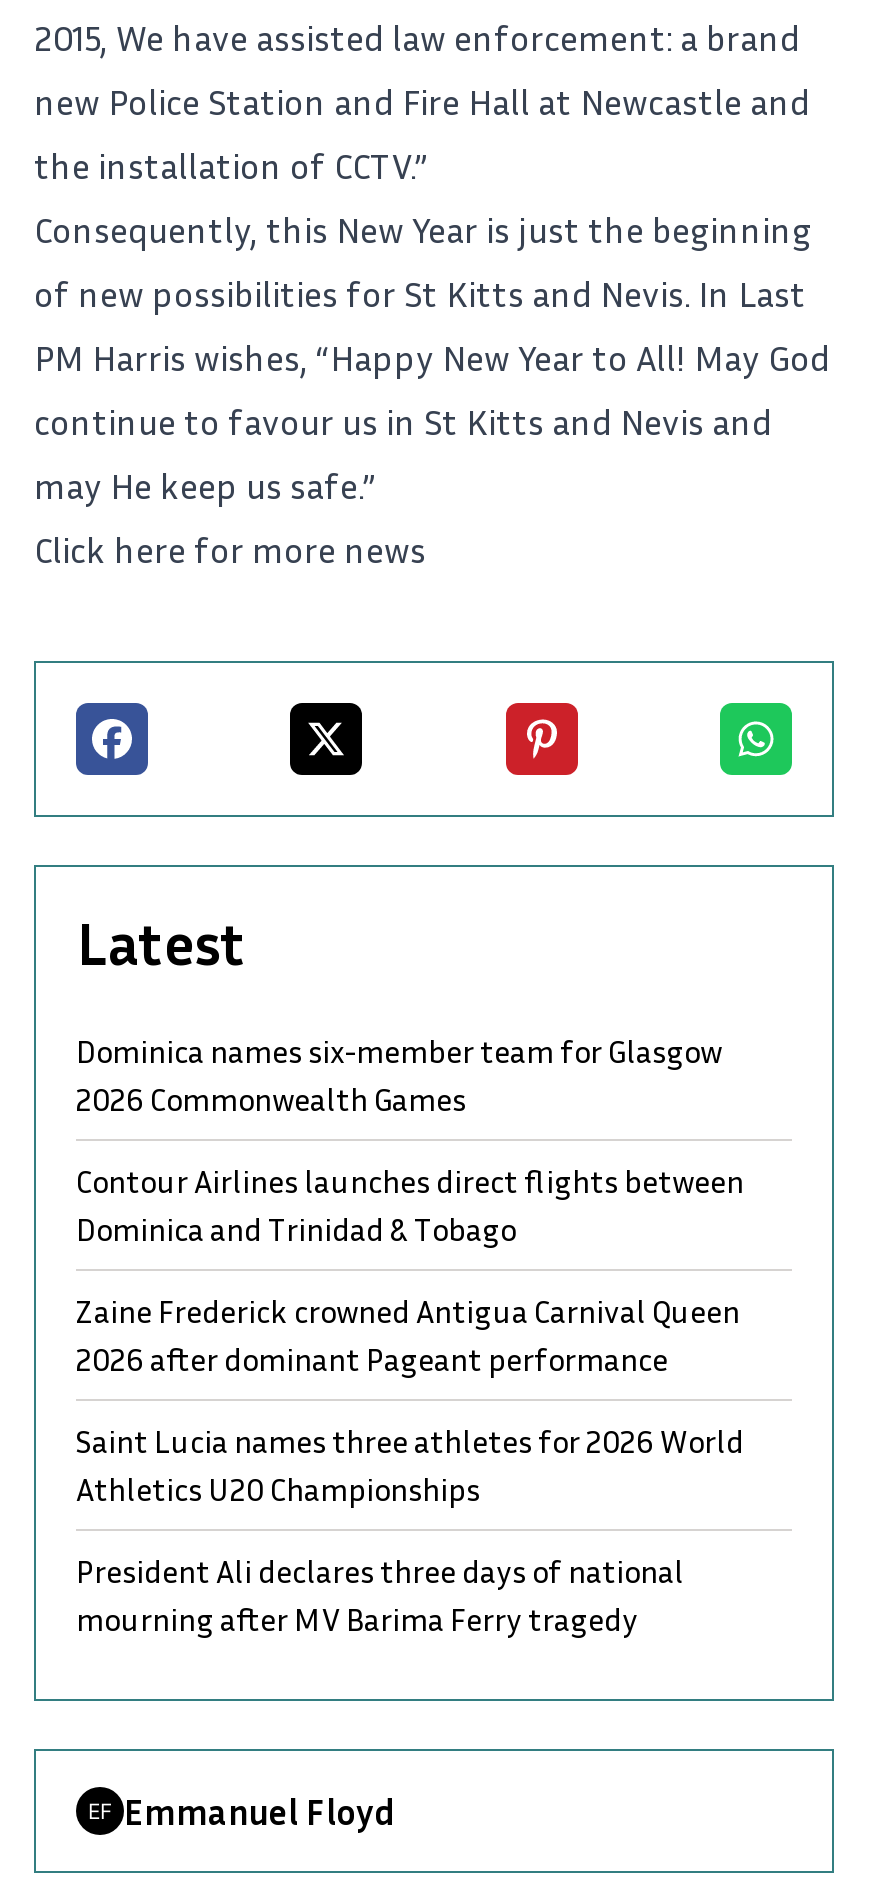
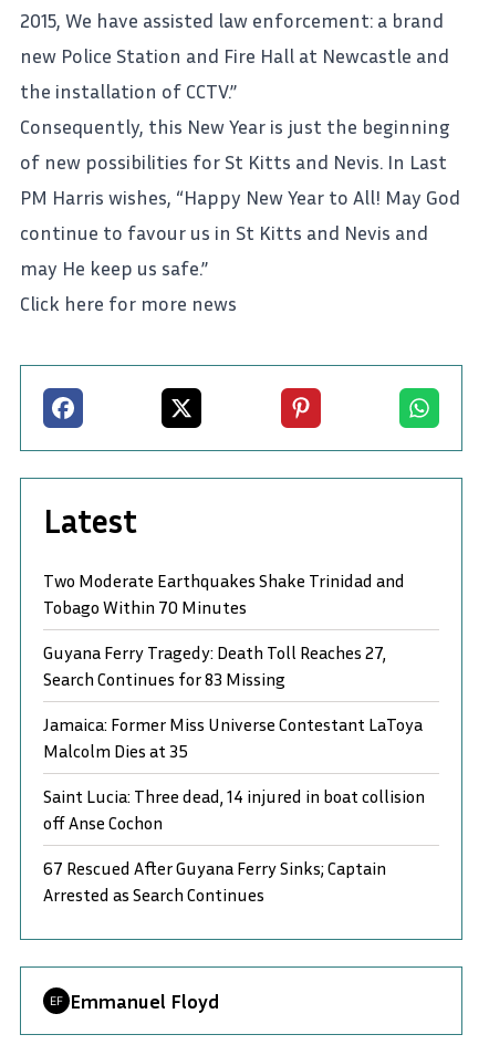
- Dominica names six-member team for Glasgow
- 2026 Commonwealth Games
+ Two Moderate Earthquakes Shake Trinidad and
+ Tobago Within 70 Minutes

- Contour Airlines launches direct flights between
- Dominica and Trinidad & Tobago
+ Guyana Ferry Tragedy: Death Toll Reaches 27,
+ Search Continues for 83 Missing

- Zaine Frederick crowned Antigua Carnival Queen
- 2026 after dominant Pageant performance
+ Jamaica: Former Miss Universe Contestant LaToya
+ Malcolm Dies at 35

- Saint Lucia names three athletes for 2026 World
- Athletics U20 Championships
+ Saint Lucia: Three dead, 14 injured in boat collision
+ off Anse Cochon

- President Ali declares three days of national
- mourning after MV Barima Ferry tragedy
+ 67 Rescued After Guyana Ferry Sinks; Captain
+ Arrested as Search Continues
